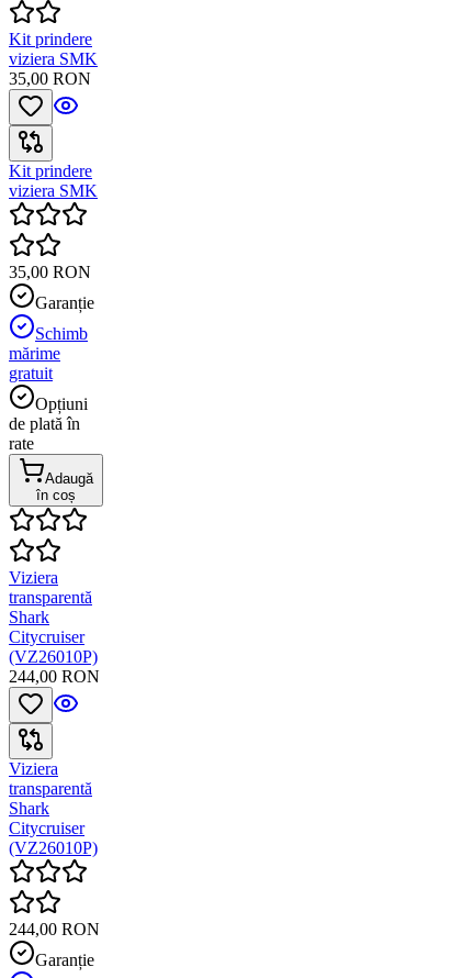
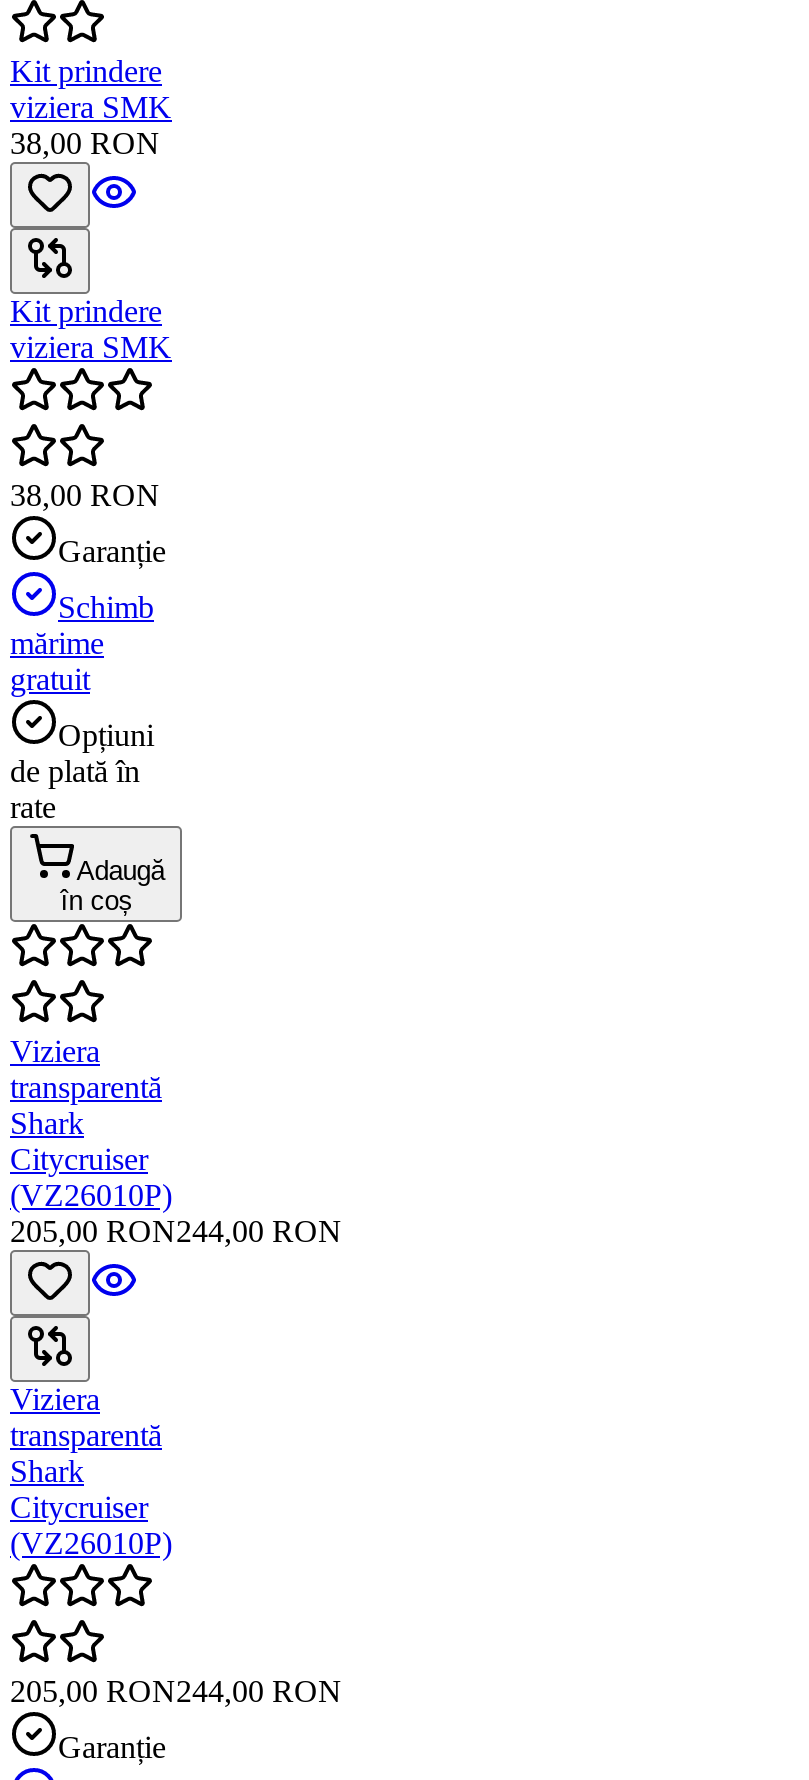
- 35,00 RON
+ 38,00 RON

- 35,00 RON
+ 38,00 RON

- 244,00 RON
+ 205,00 RON244,00 RON

- 244,00 RON
+ 205,00 RON244,00 RON
